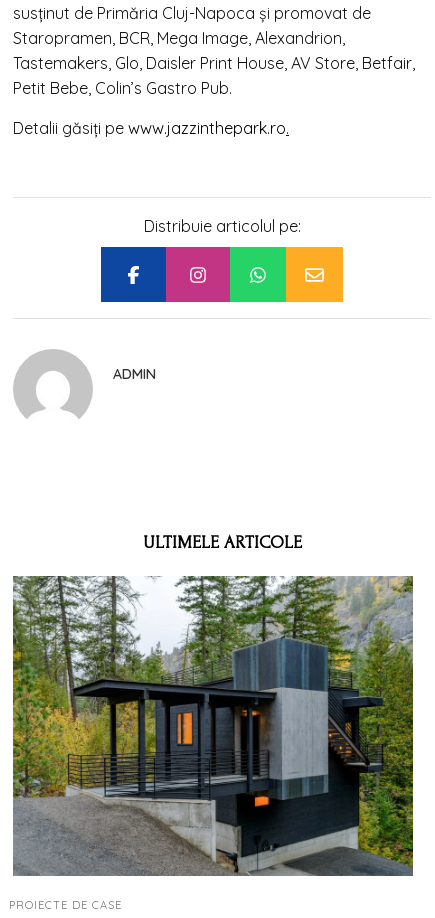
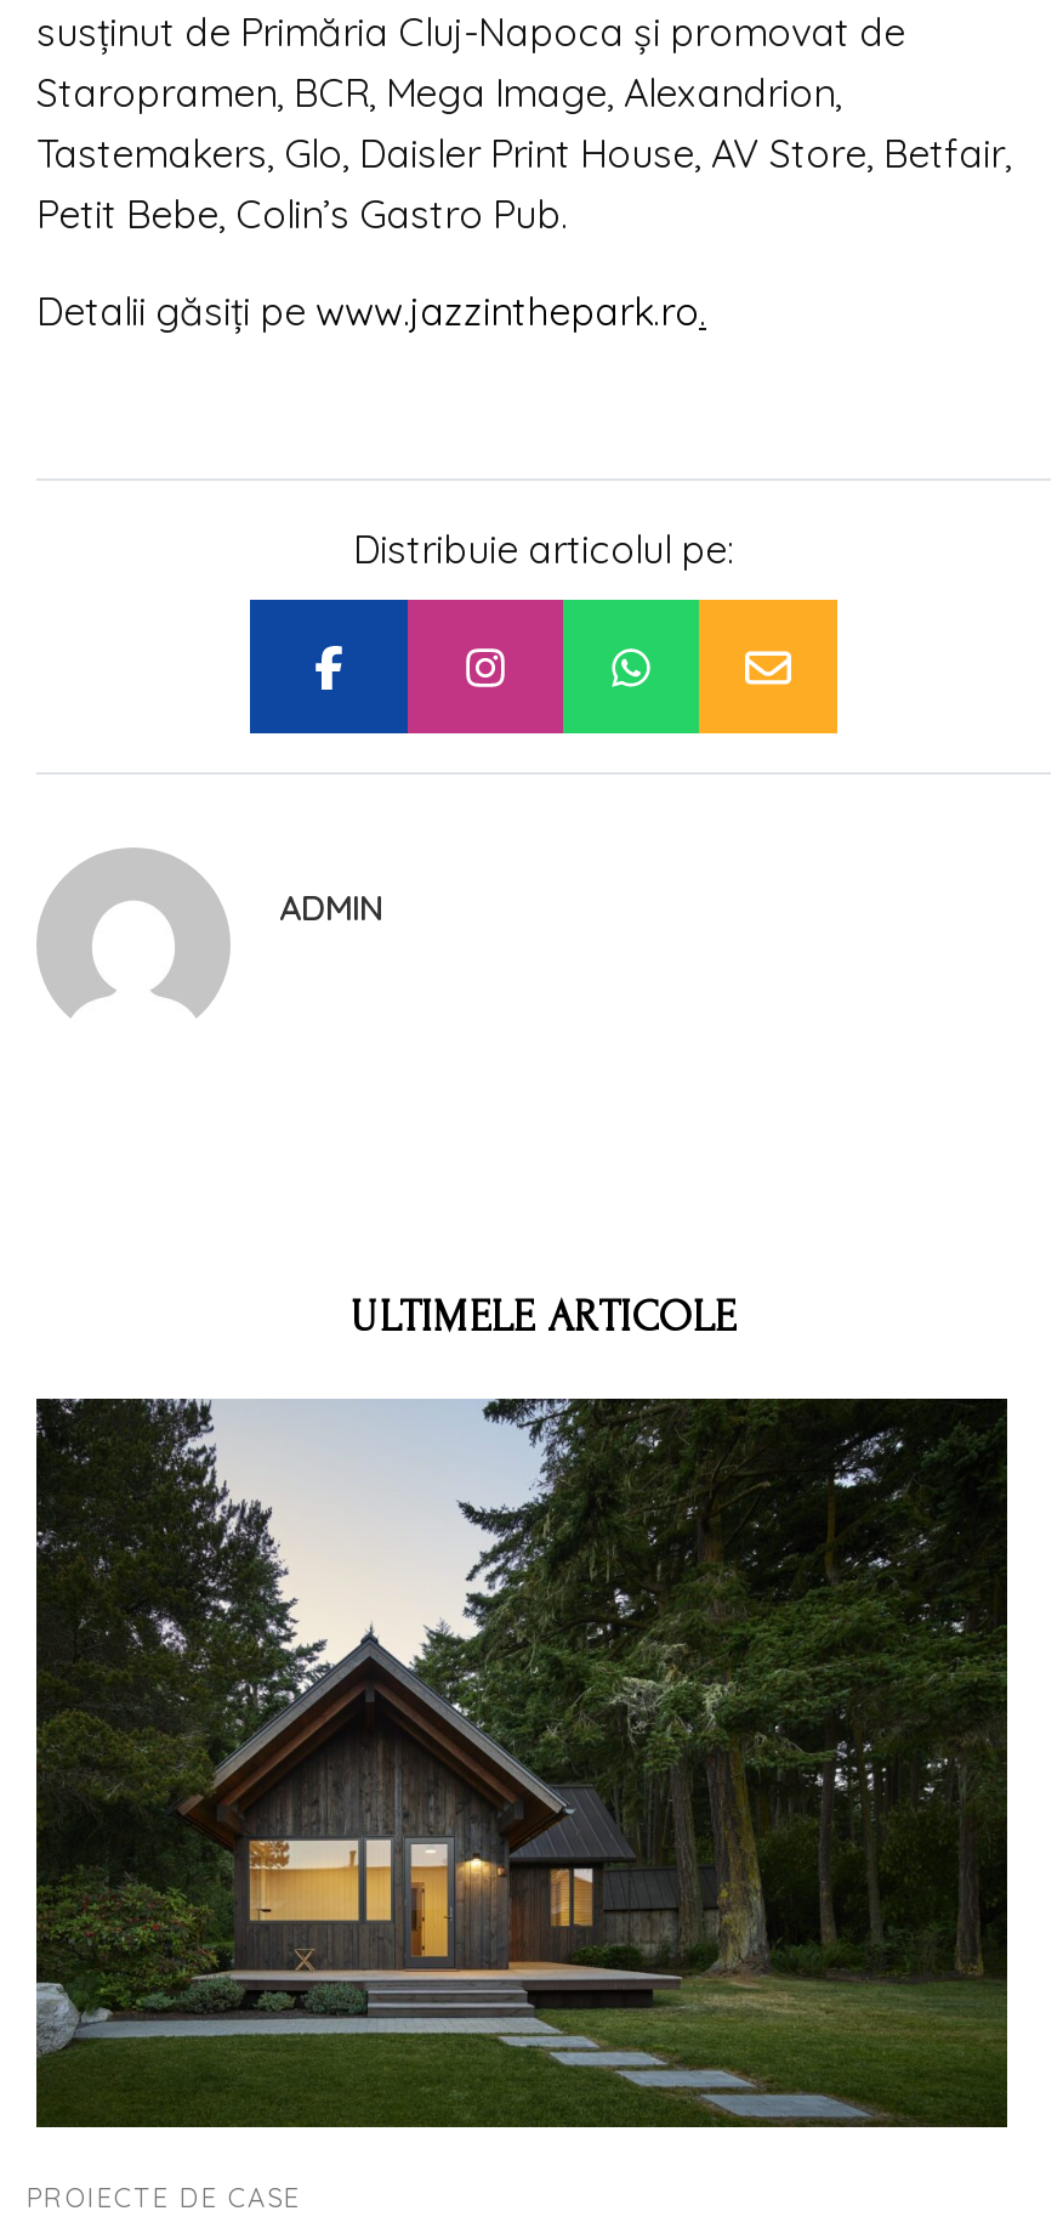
- [image]
+ [image]
